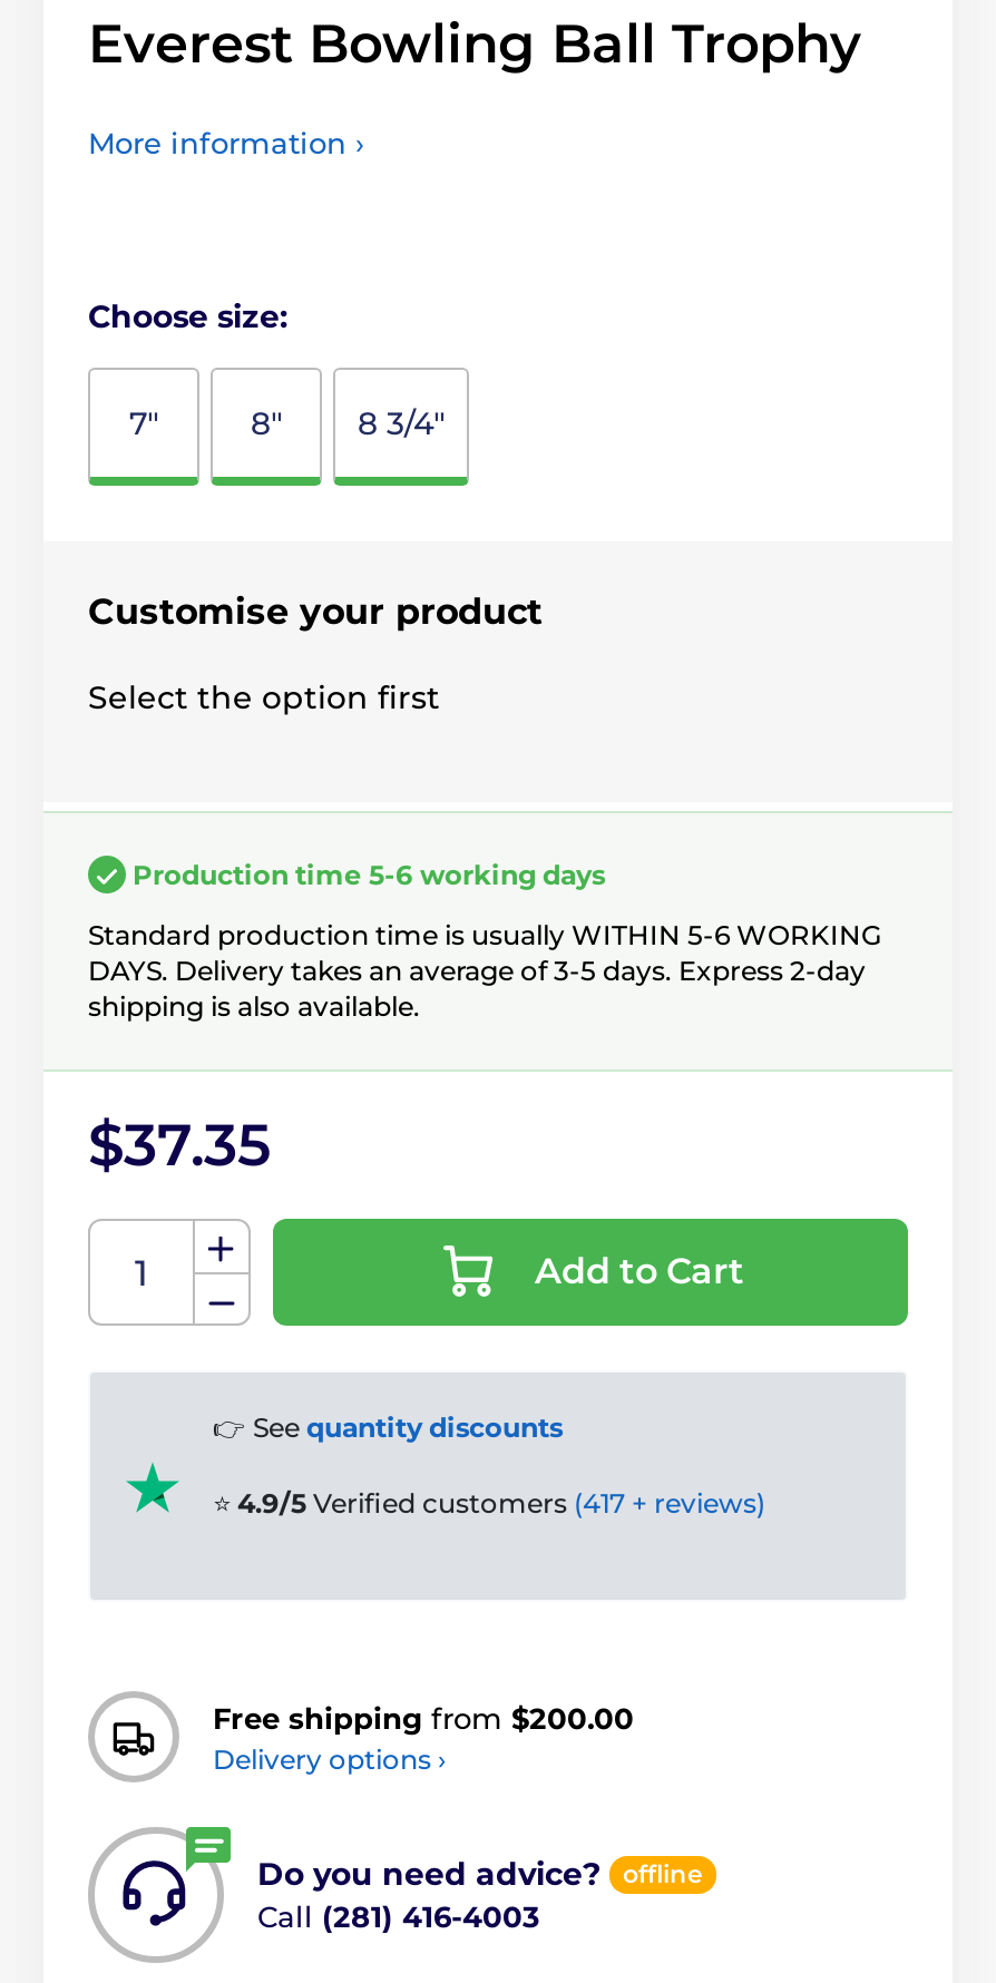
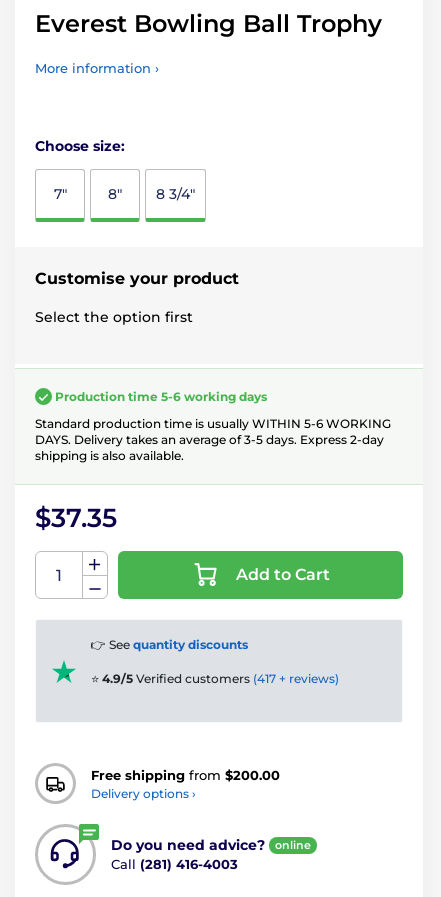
- offline
+ online
